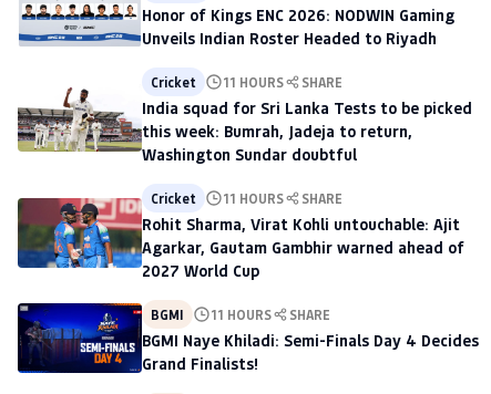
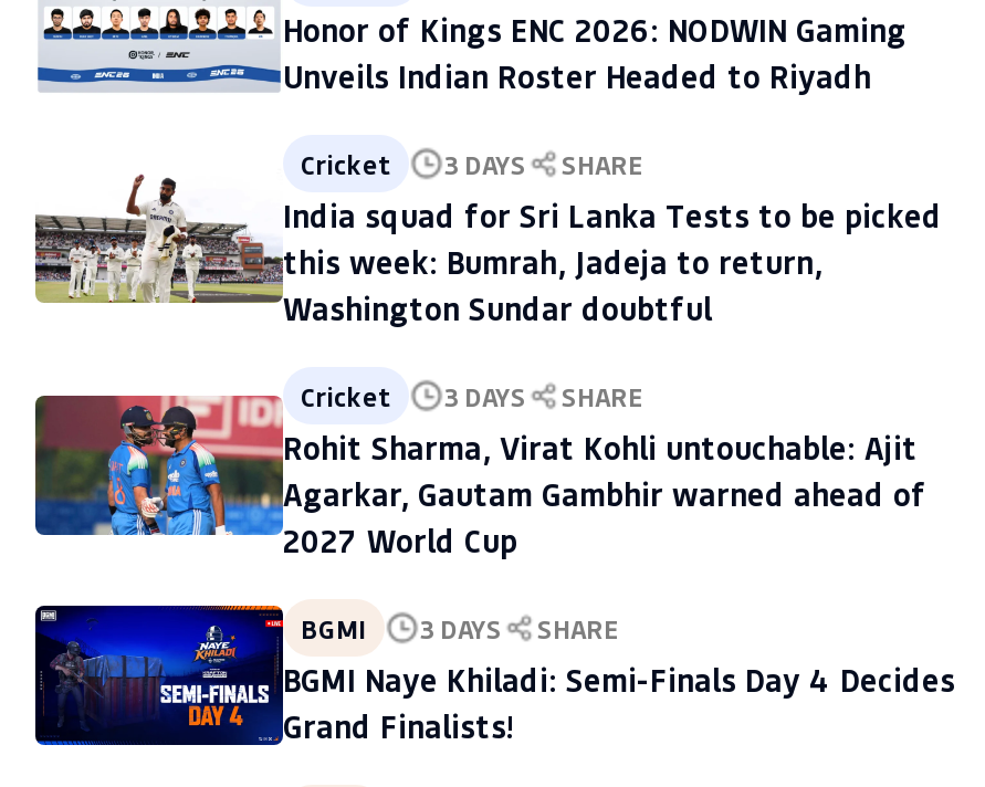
- Cricket 11 HOURS SHARE
+ Cricket 3 DAYS SHARE

- Cricket 11 HOURS SHARE
+ Cricket 3 DAYS SHARE

- BGMI 11 HOURS SHARE
+ BGMI 3 DAYS SHARE
